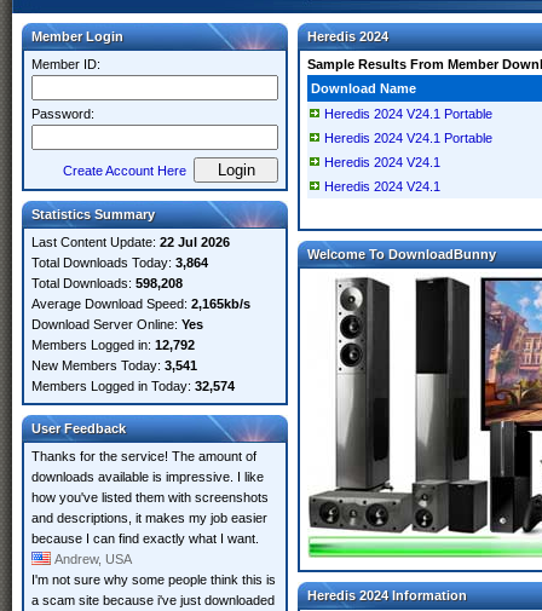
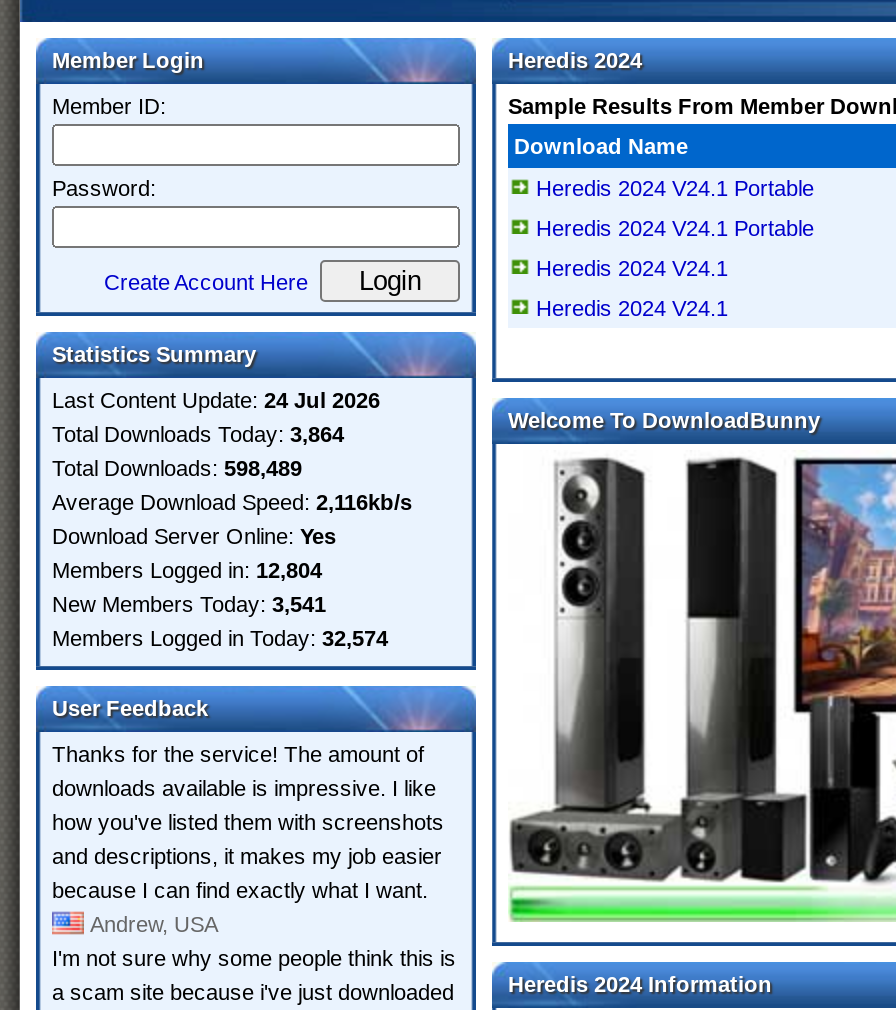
- Last Content Update: 22 Jul 2026
+ Last Content Update: 24 Jul 2026

- Total Downloads: 598,208
+ Total Downloads: 598,489

- Average Download Speed: 2,165kb/s
+ Average Download Speed: 2,116kb/s

- Members Logged in: 12,792
+ Members Logged in: 12,804
